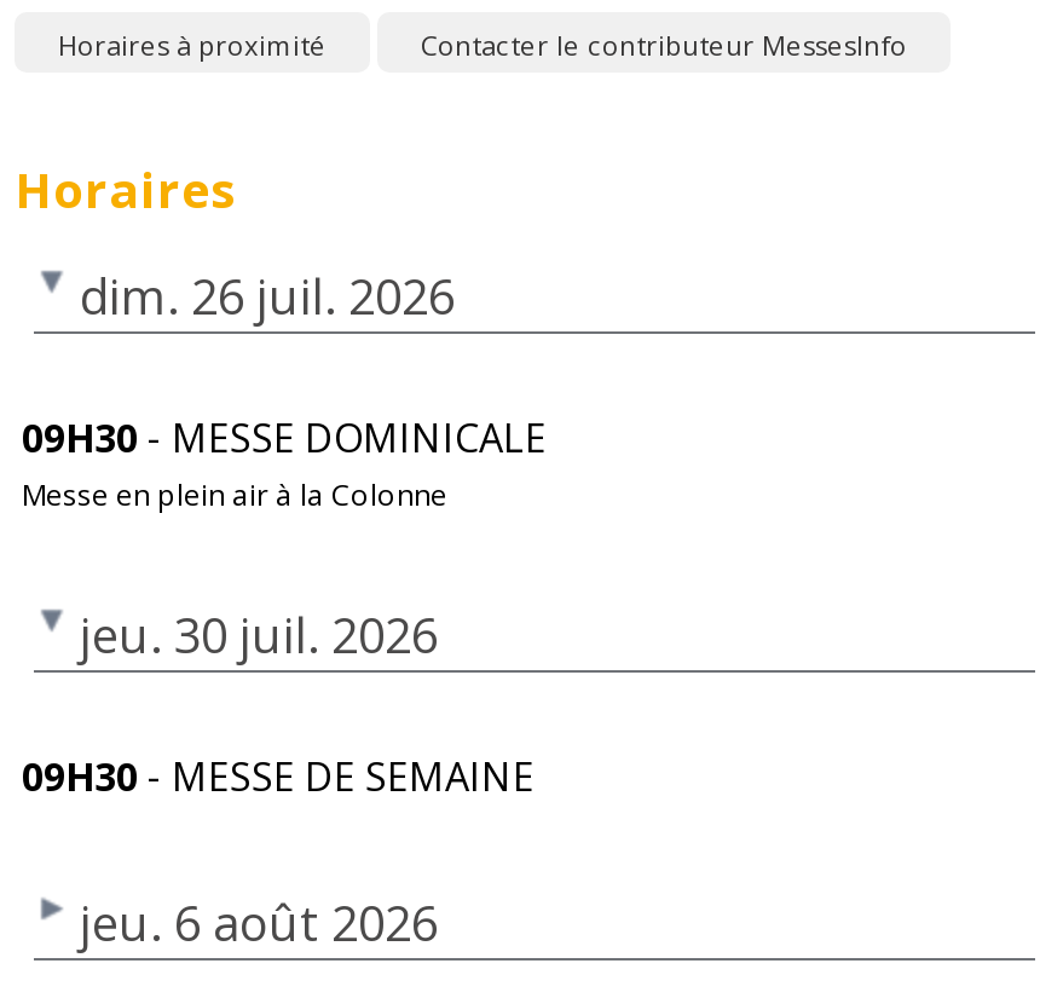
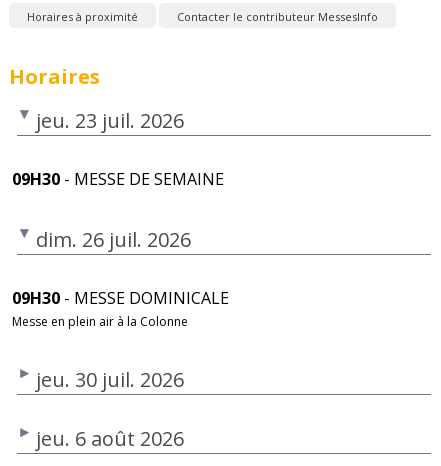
+ jeu. 23 juil. 2026

moved down: dim. 26 juil. 2026 | 09H30 - MESSE DOMINICALE | Messe en plein air à la Colonne | jeu. 30 juil. 2026

moved up: 09H30 - MESSE DE SEMAINE
